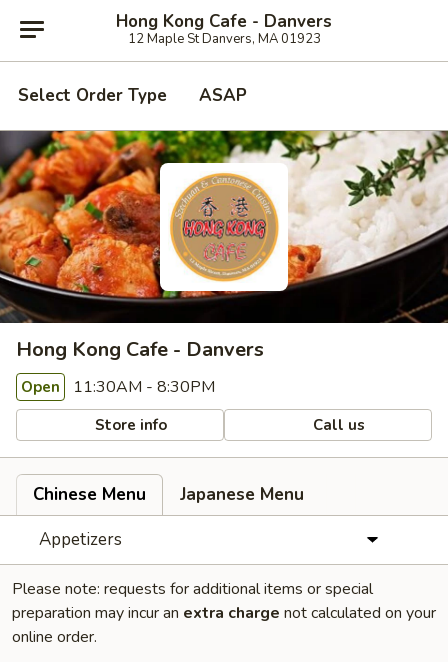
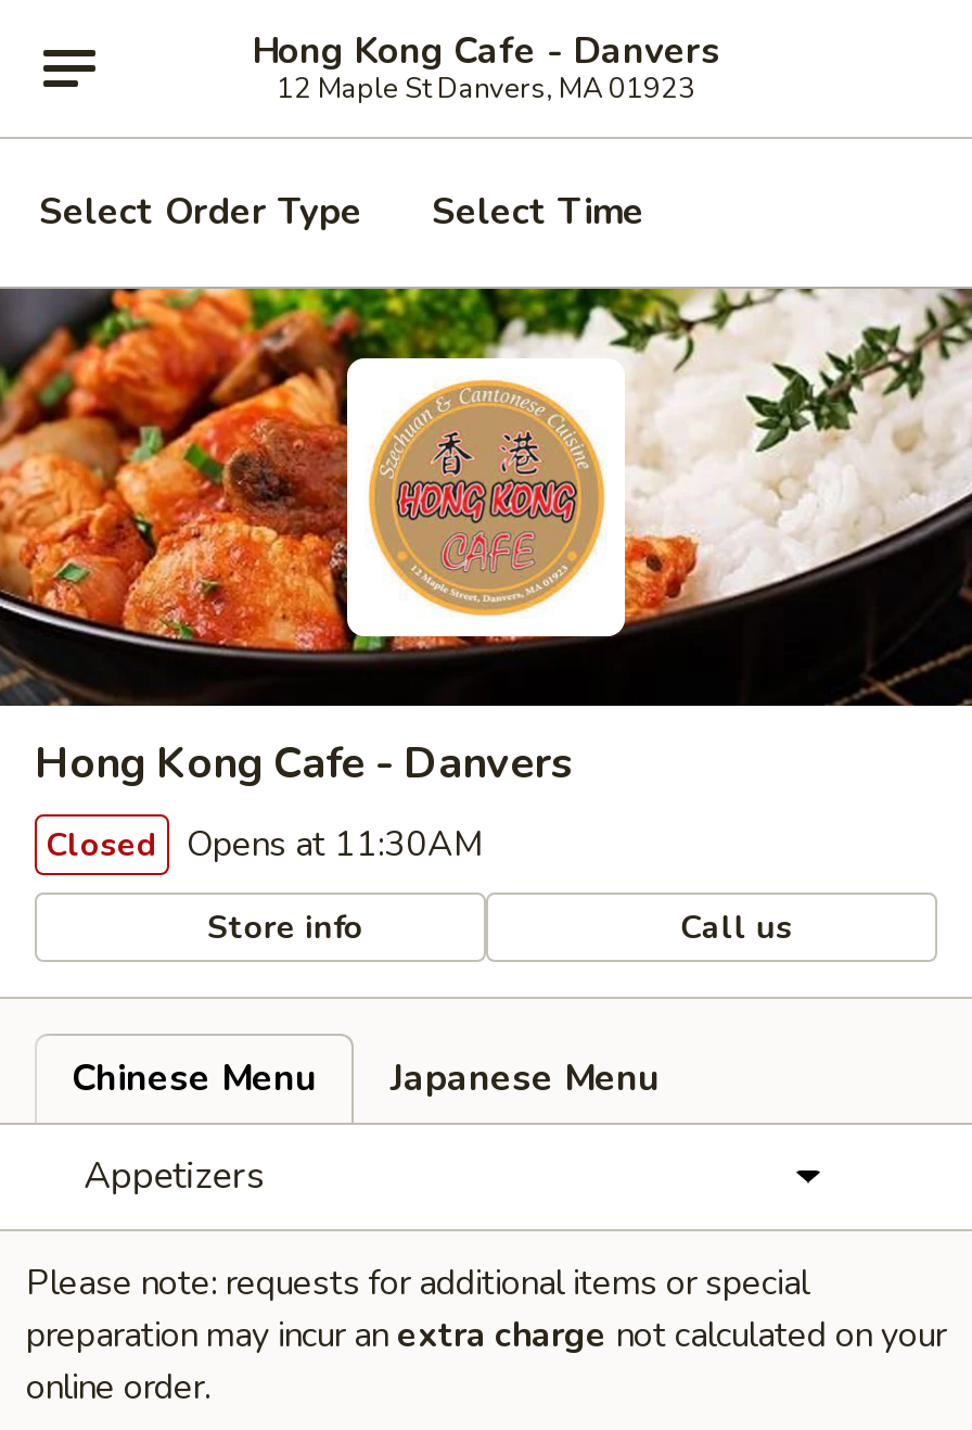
- ASAP
+ Select Time

- Open 11:30AM - 8:30PM
+ Closed Opens at 11:30AM
